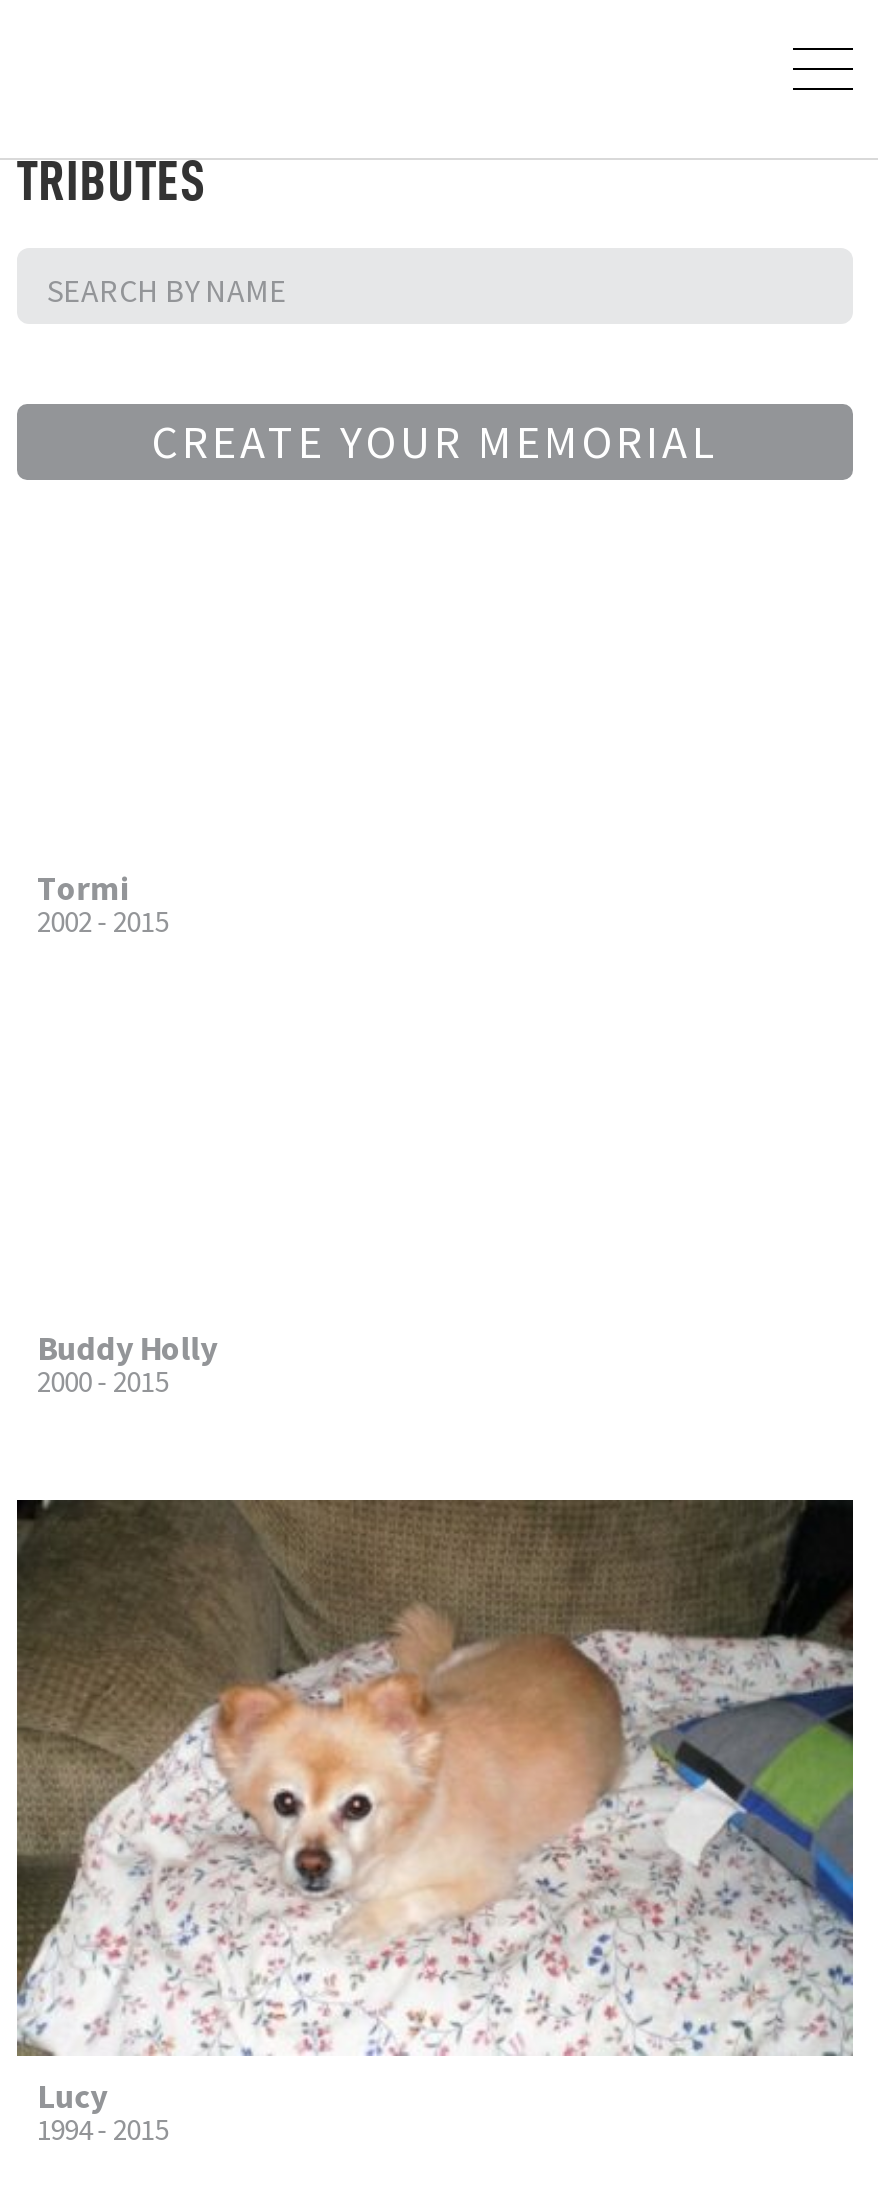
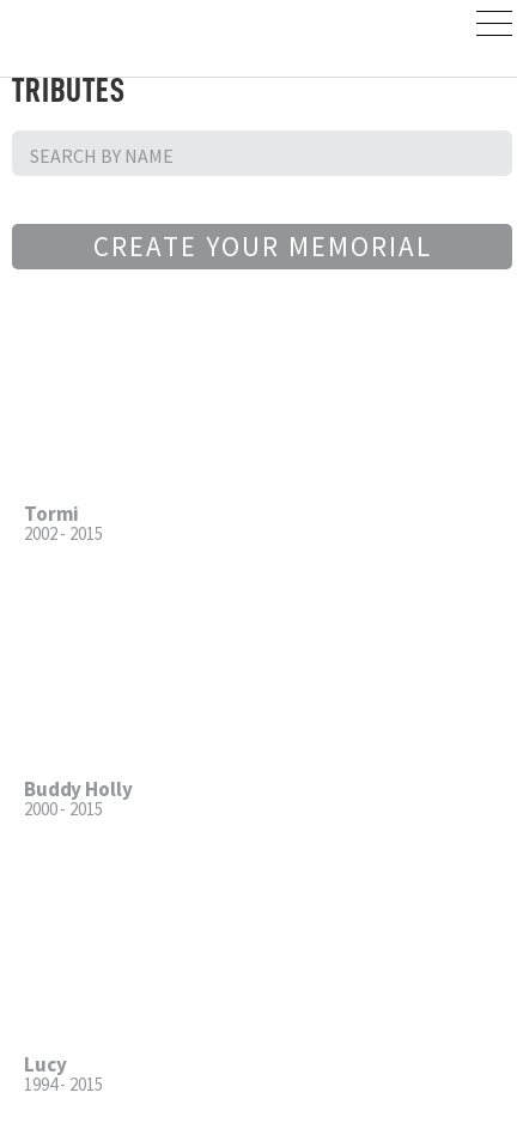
- [image]
